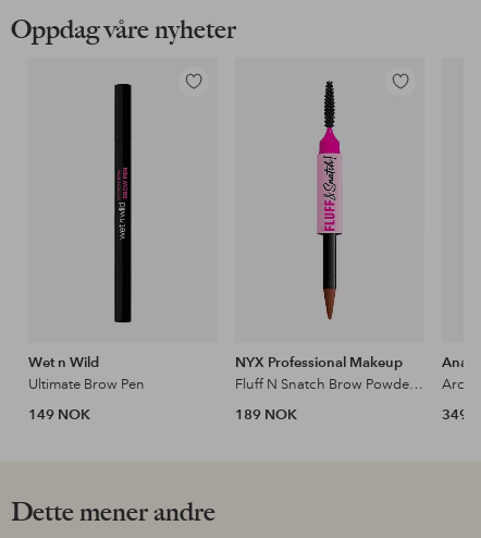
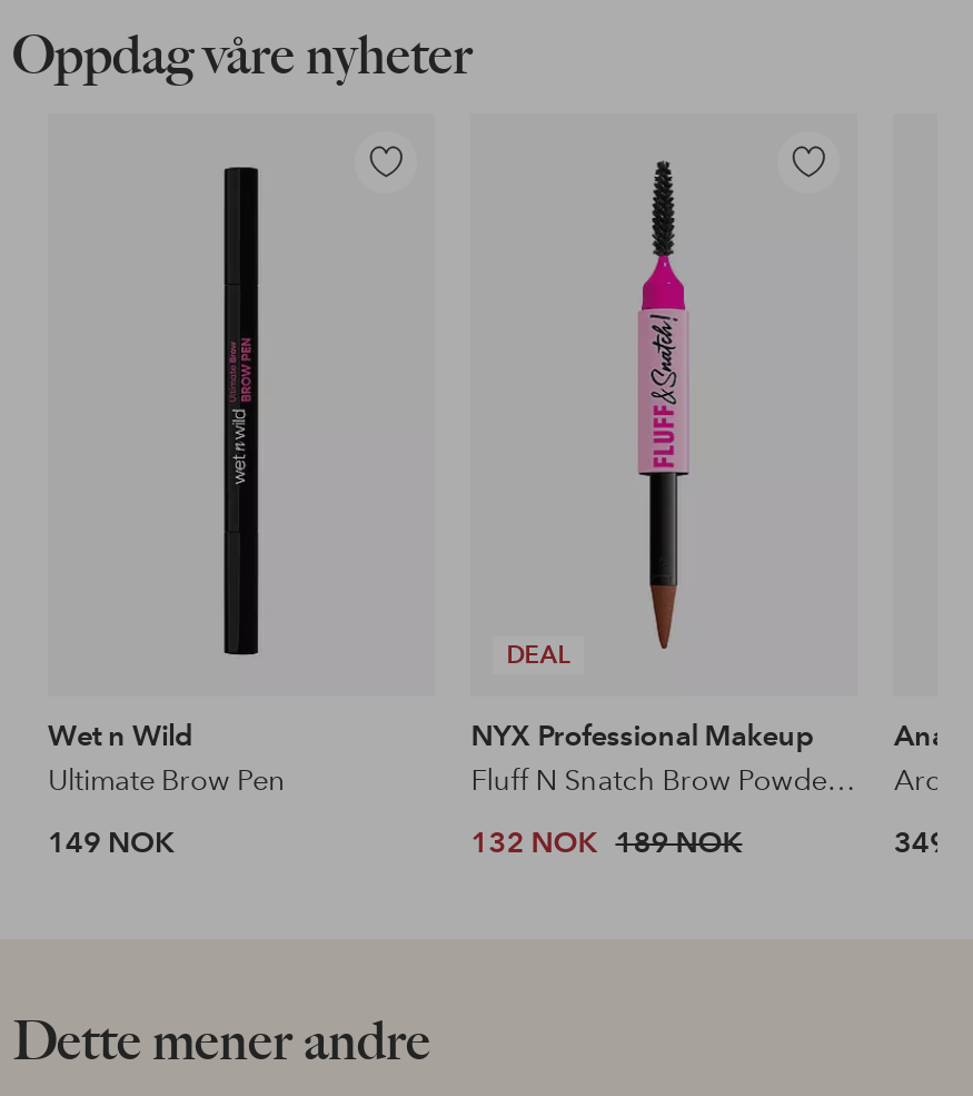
+ DEAL

- 189 NOK
+ 132 NOK 189 NOK
